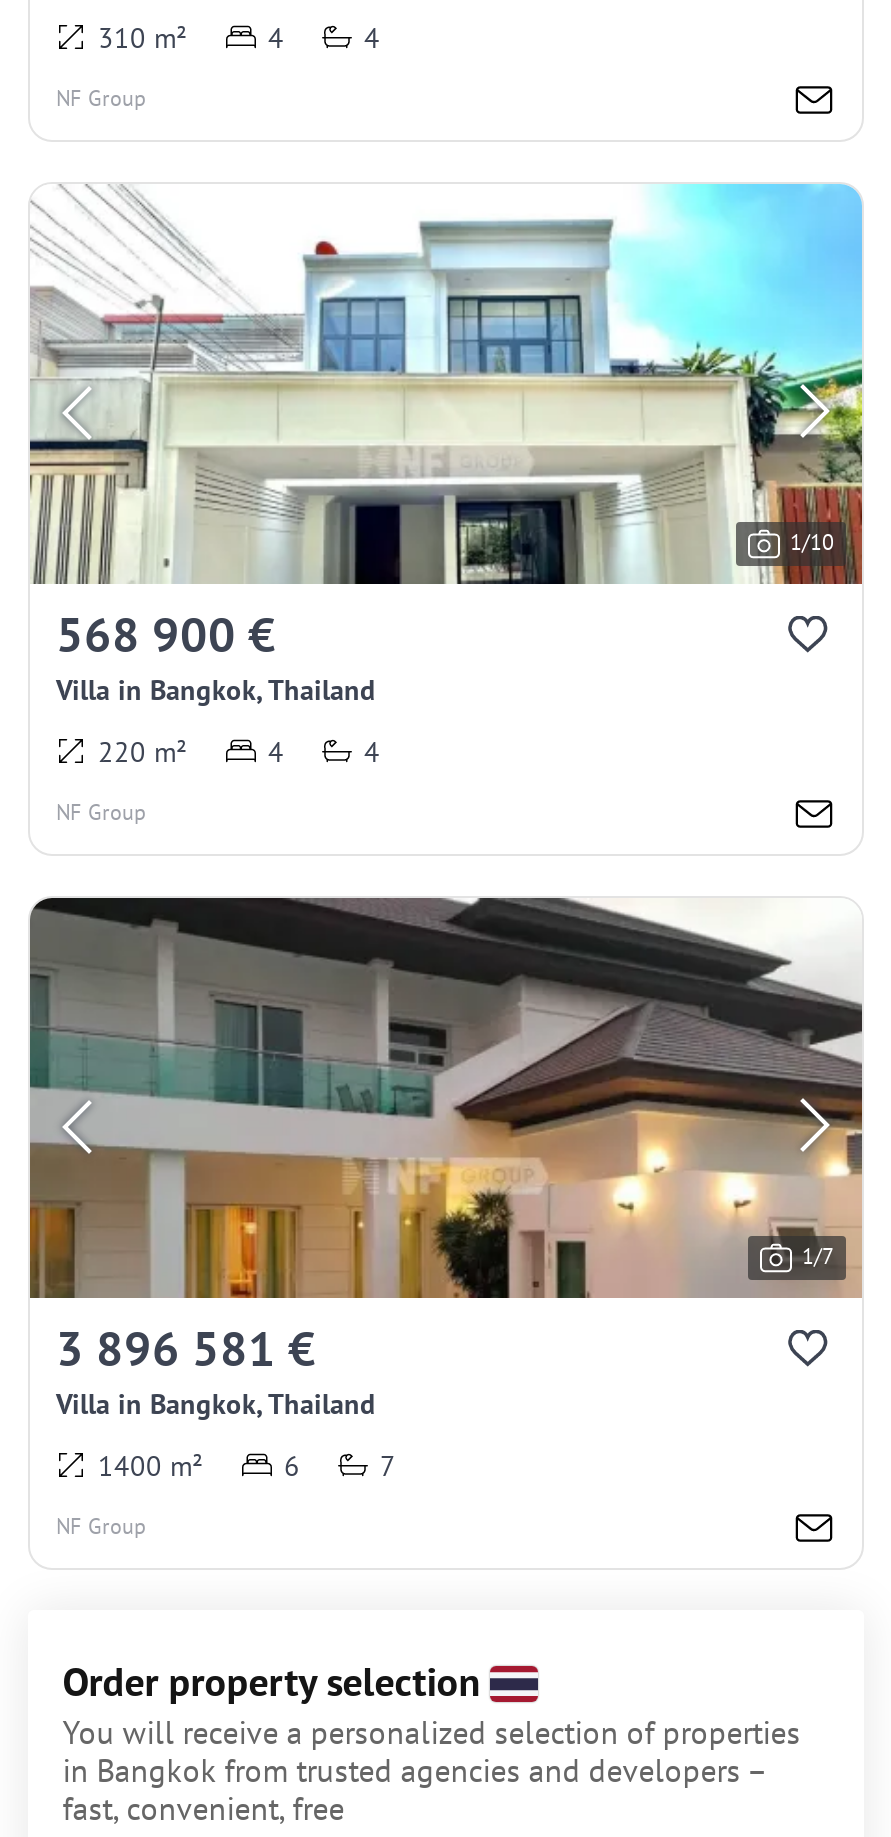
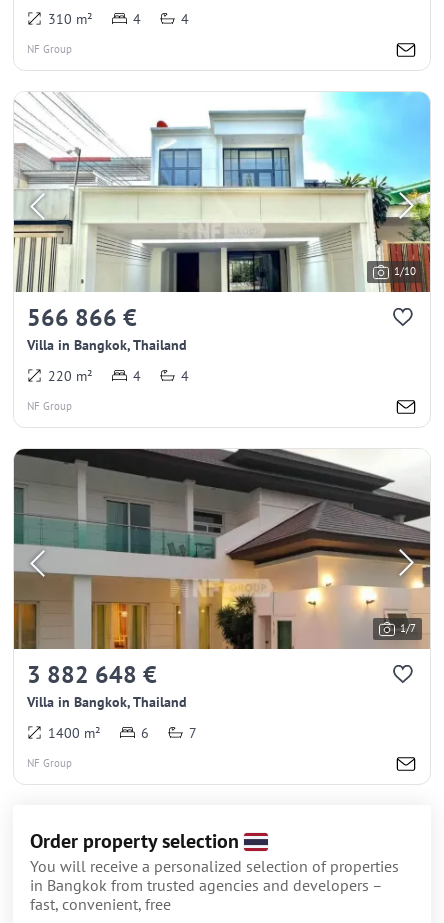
- 568 900 €
+ 566 866 €

- 3 896 581 €
+ 3 882 648 €
